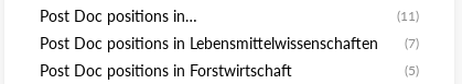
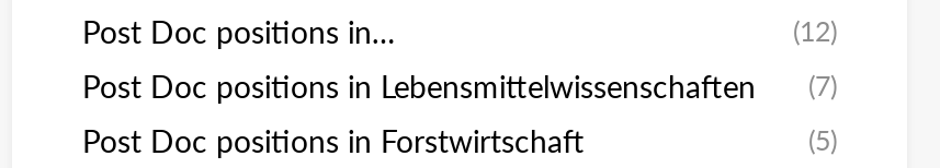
- (11)
+ (12)
